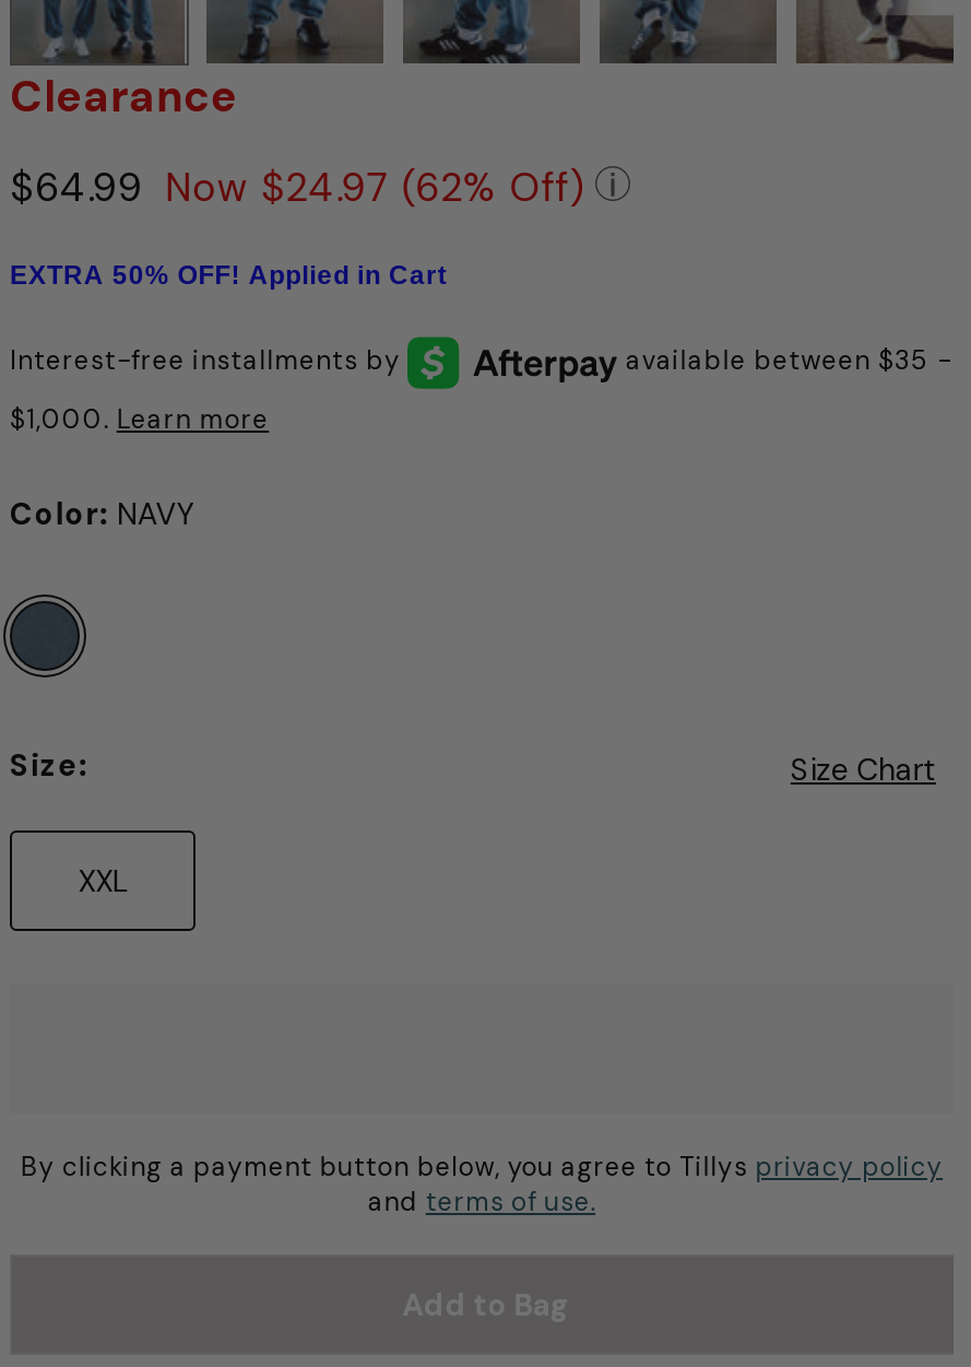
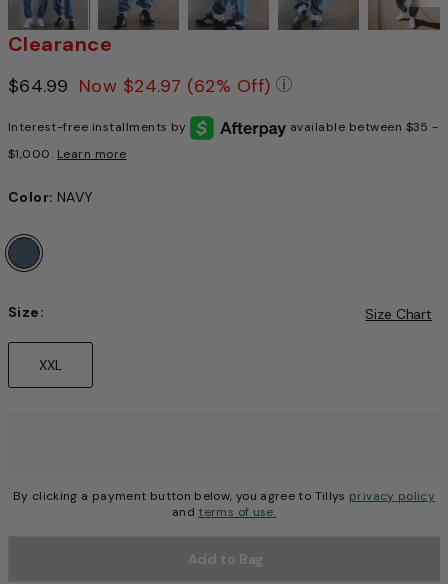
- EXTRA 50% OFF! Applied in Cart
